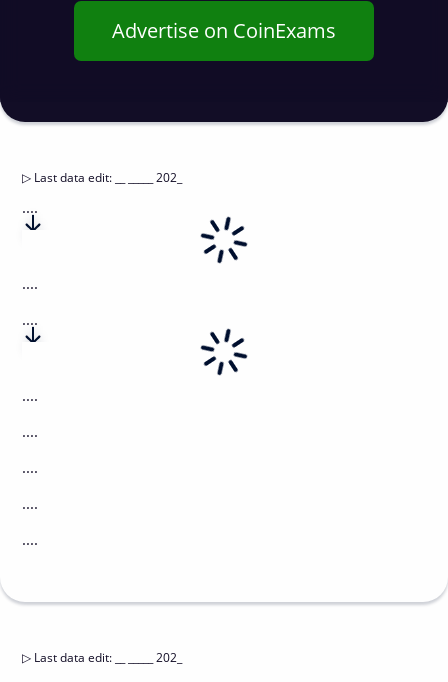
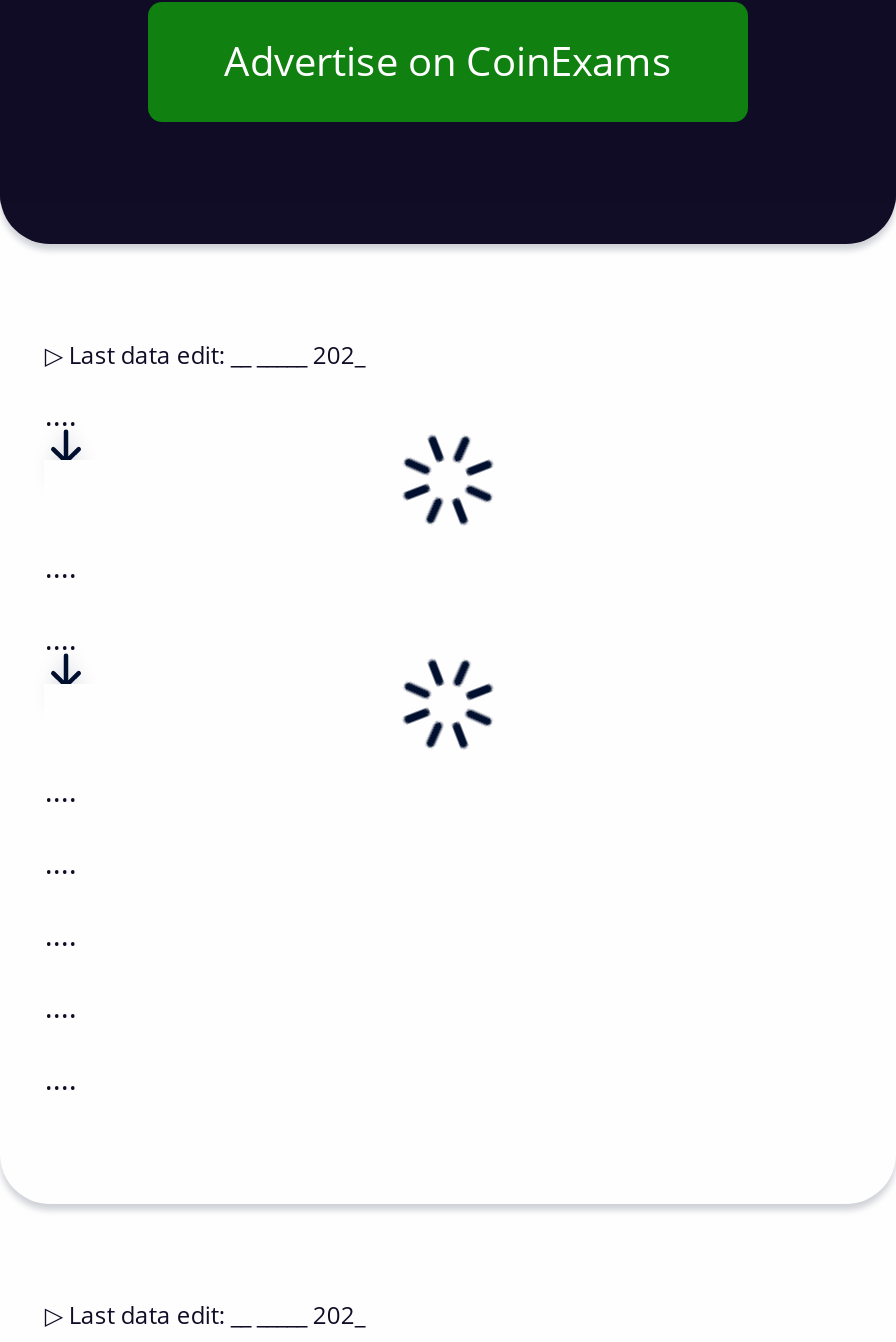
- [image]
+ [image]

- [image]
+ [image]
